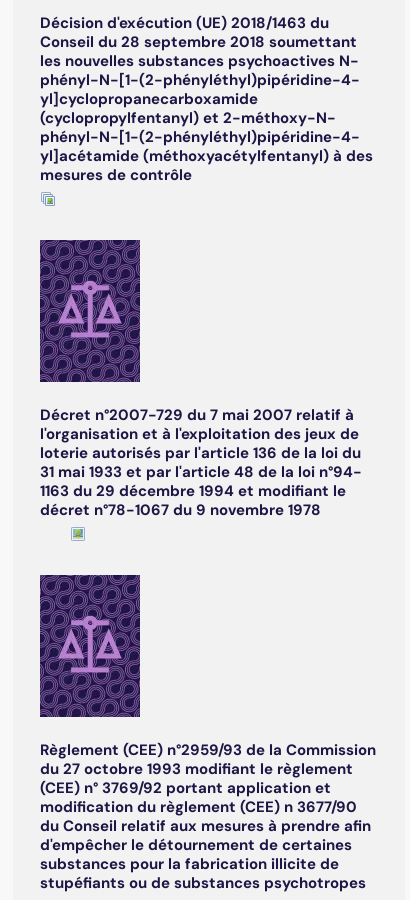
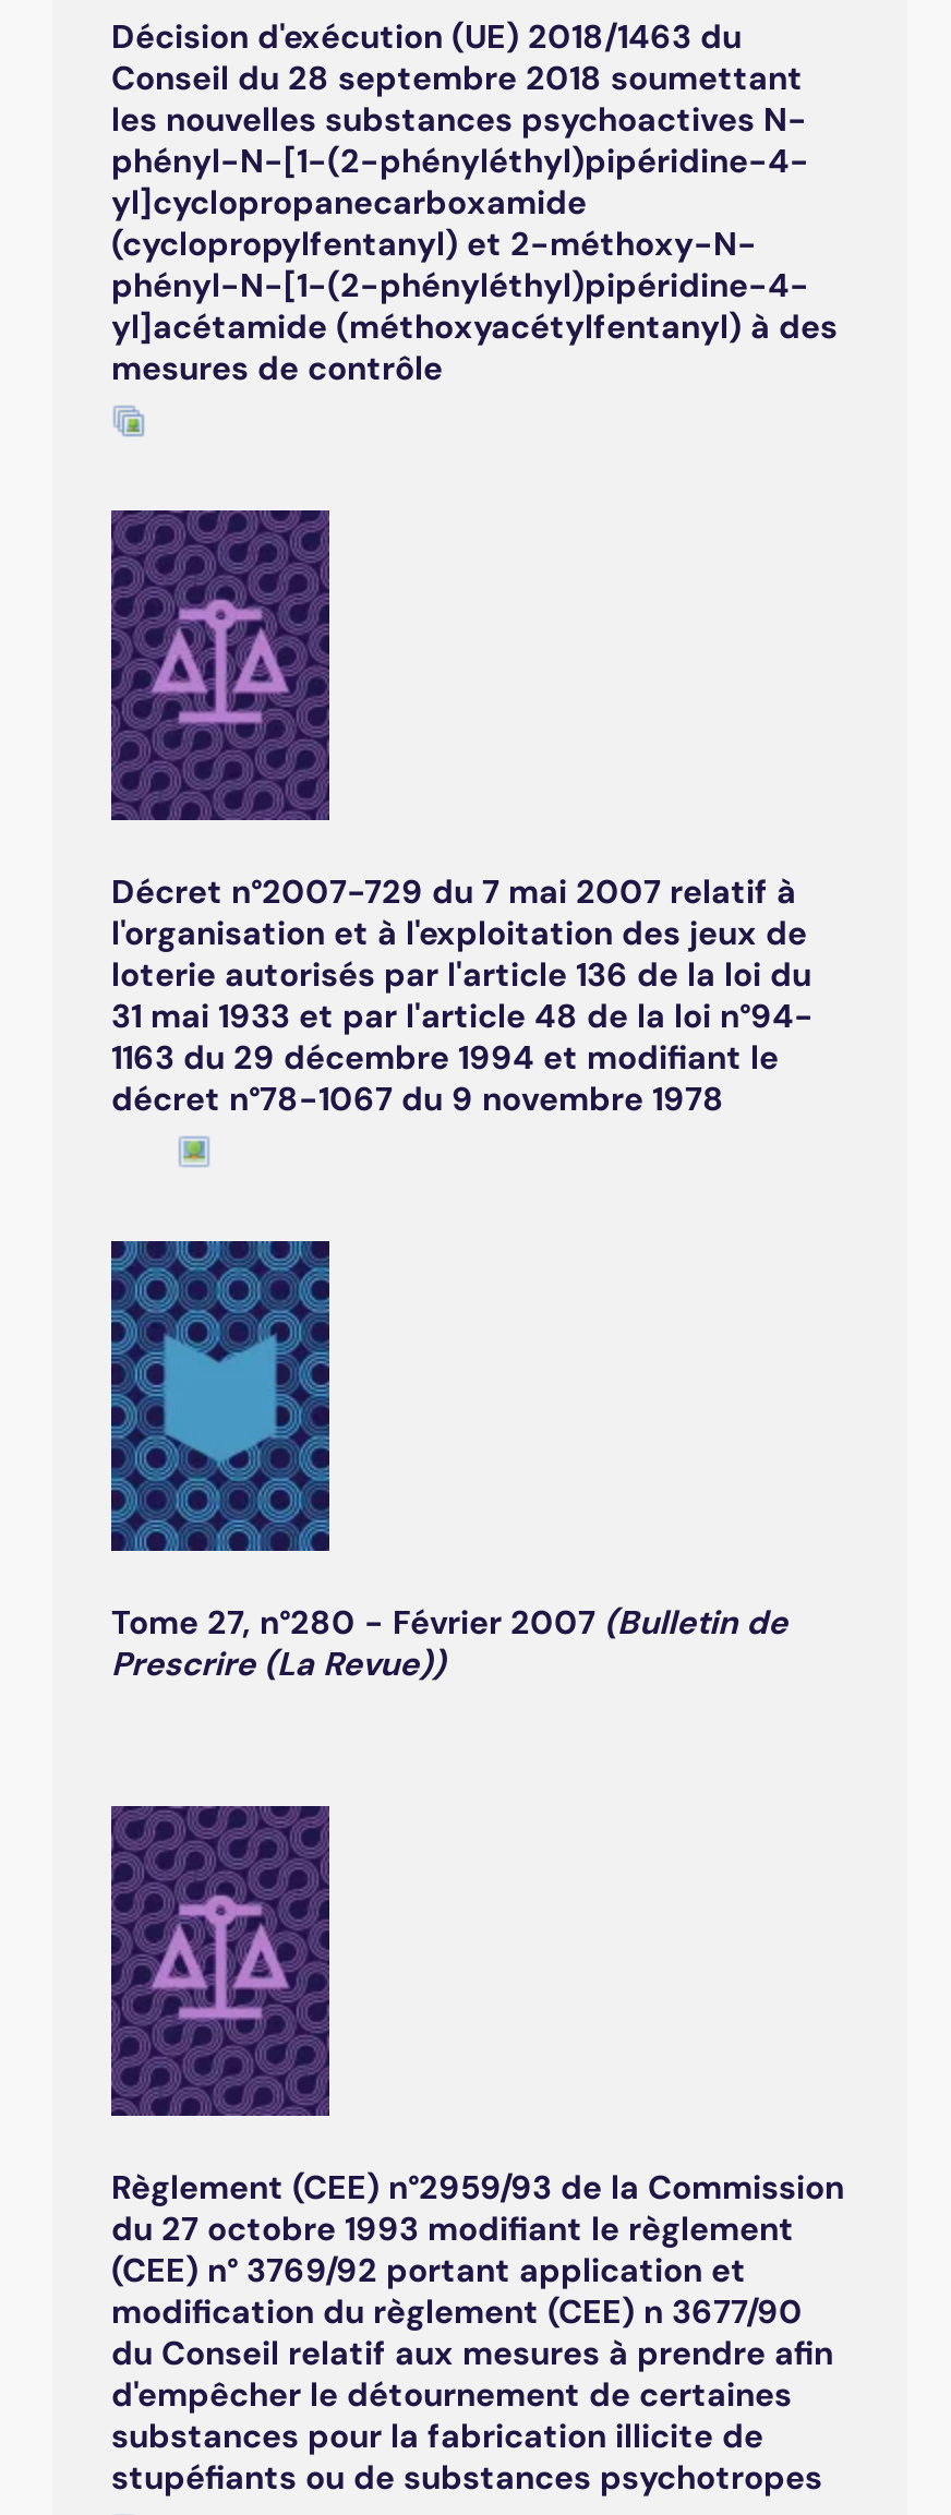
+ [image]
+ Tome 27, n°280 - Février 2007 (Bulletin de
+ Prescrire (La Revue))
